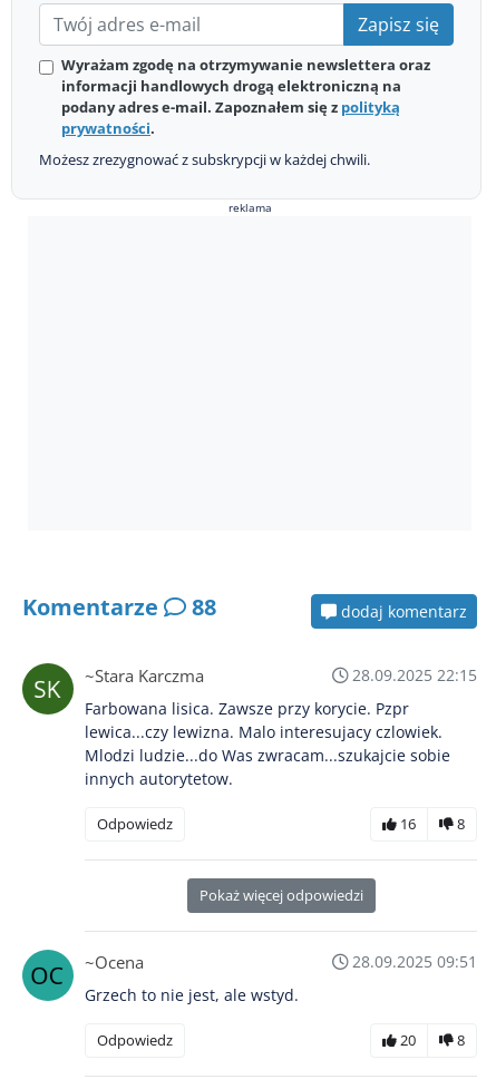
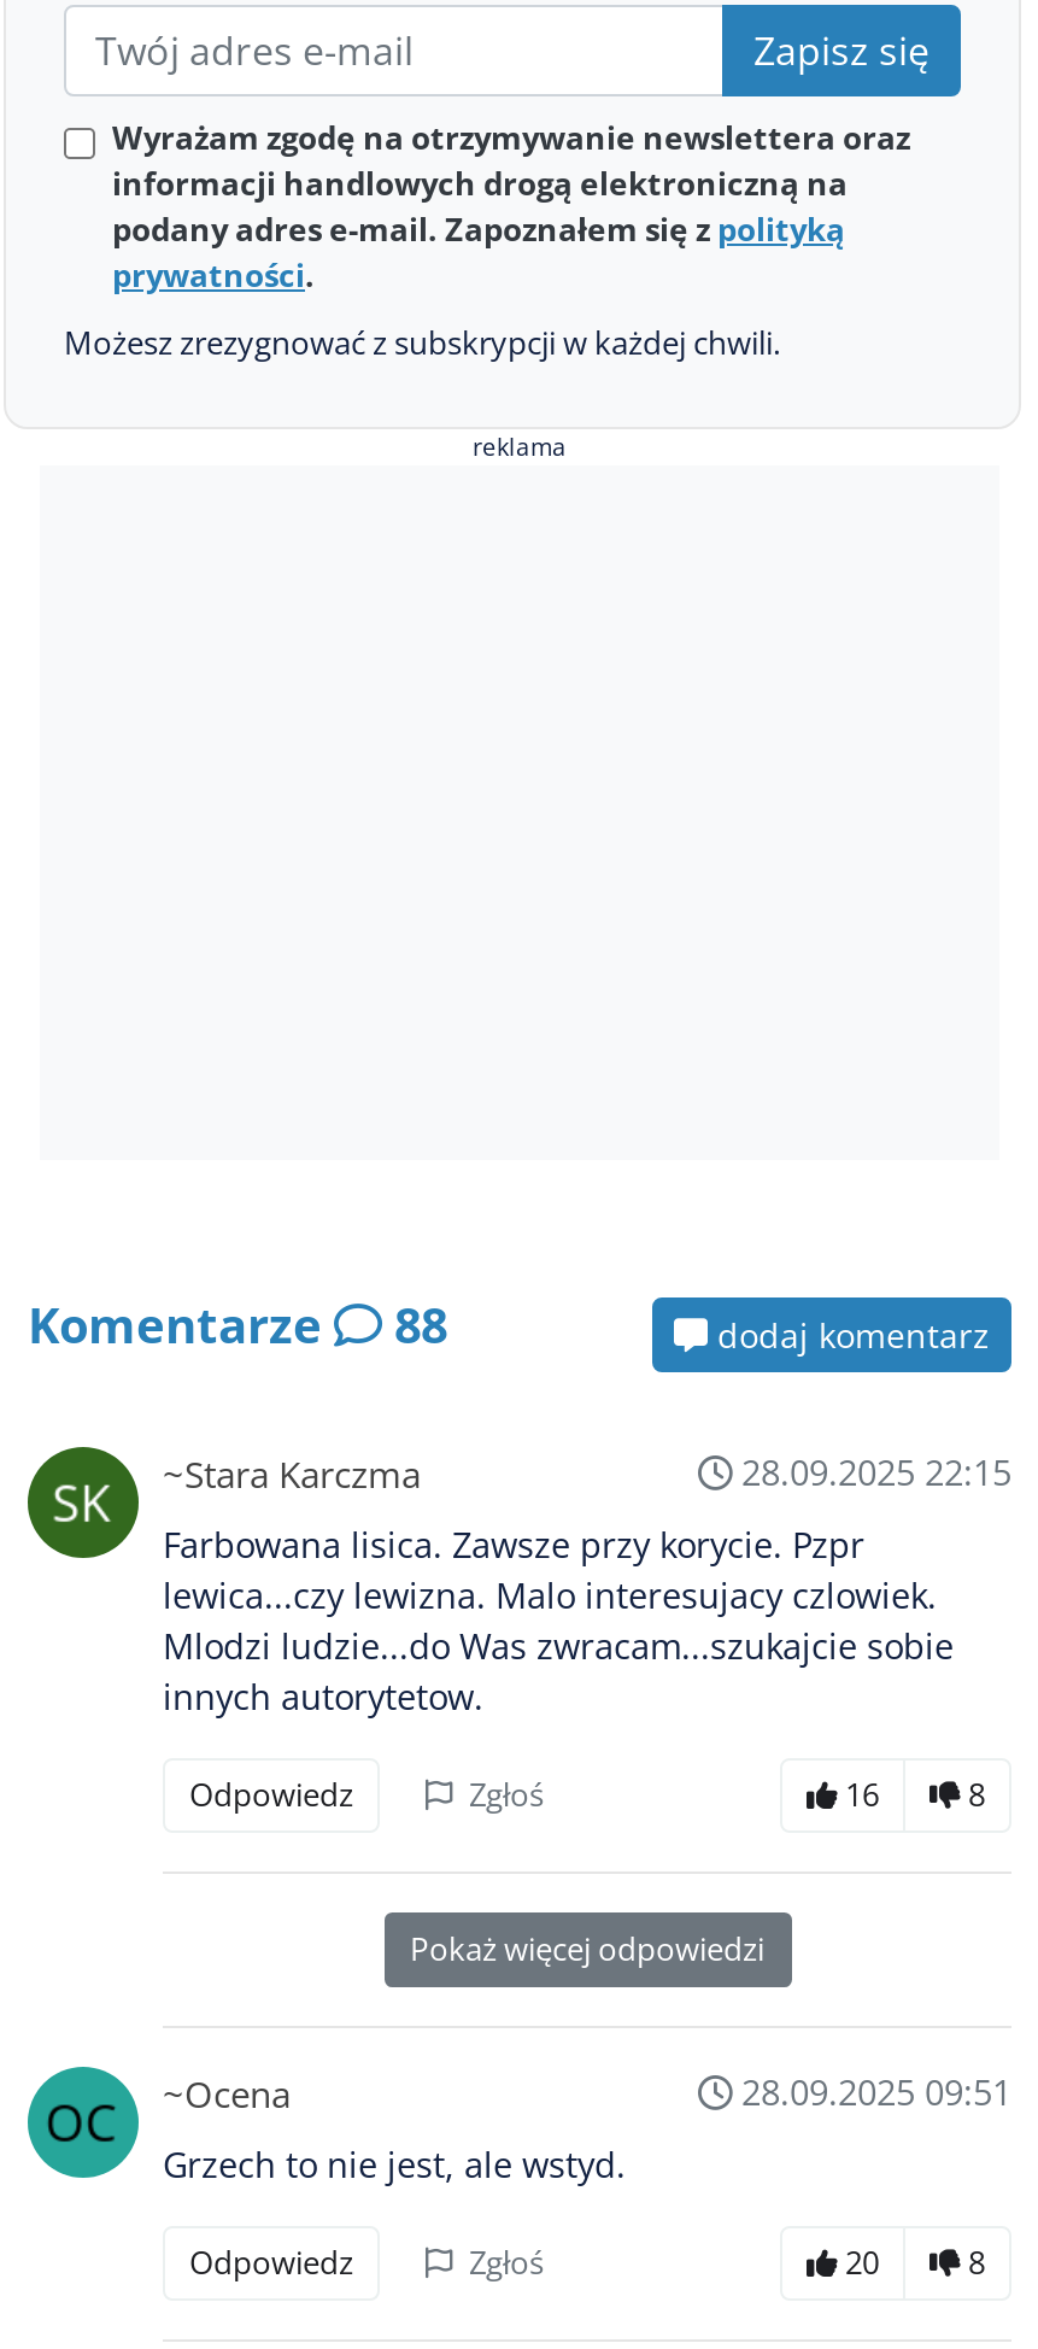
+ Zgłoś

+ Zgłoś
